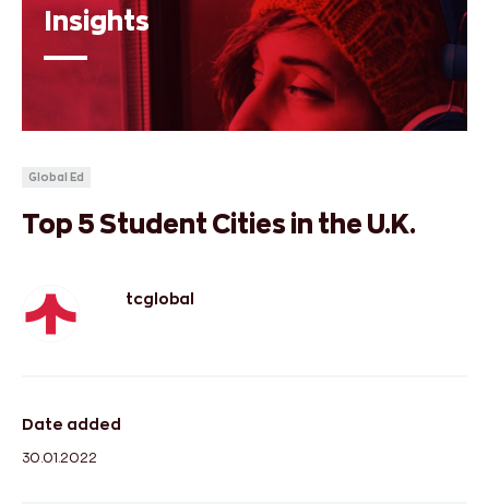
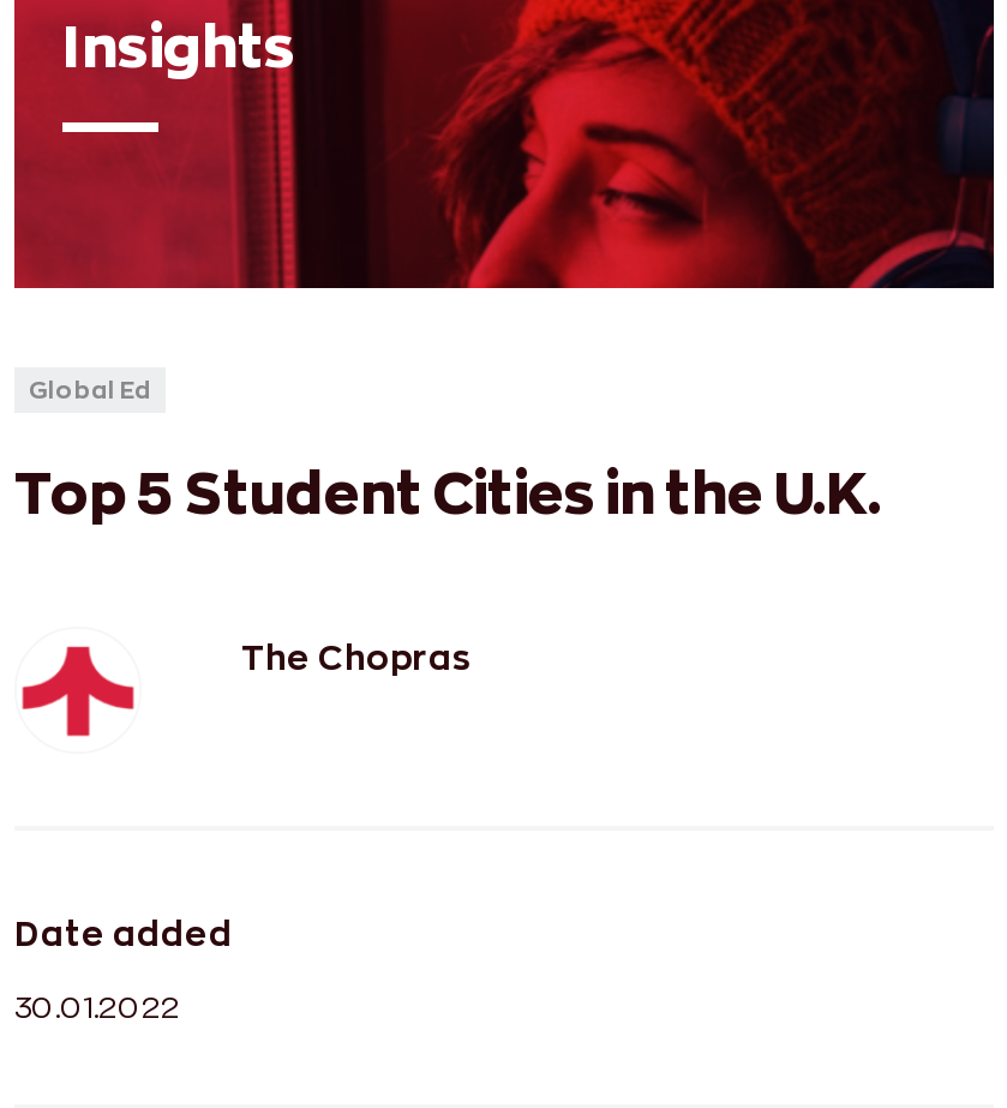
- tcglobal
+ The Chopras
